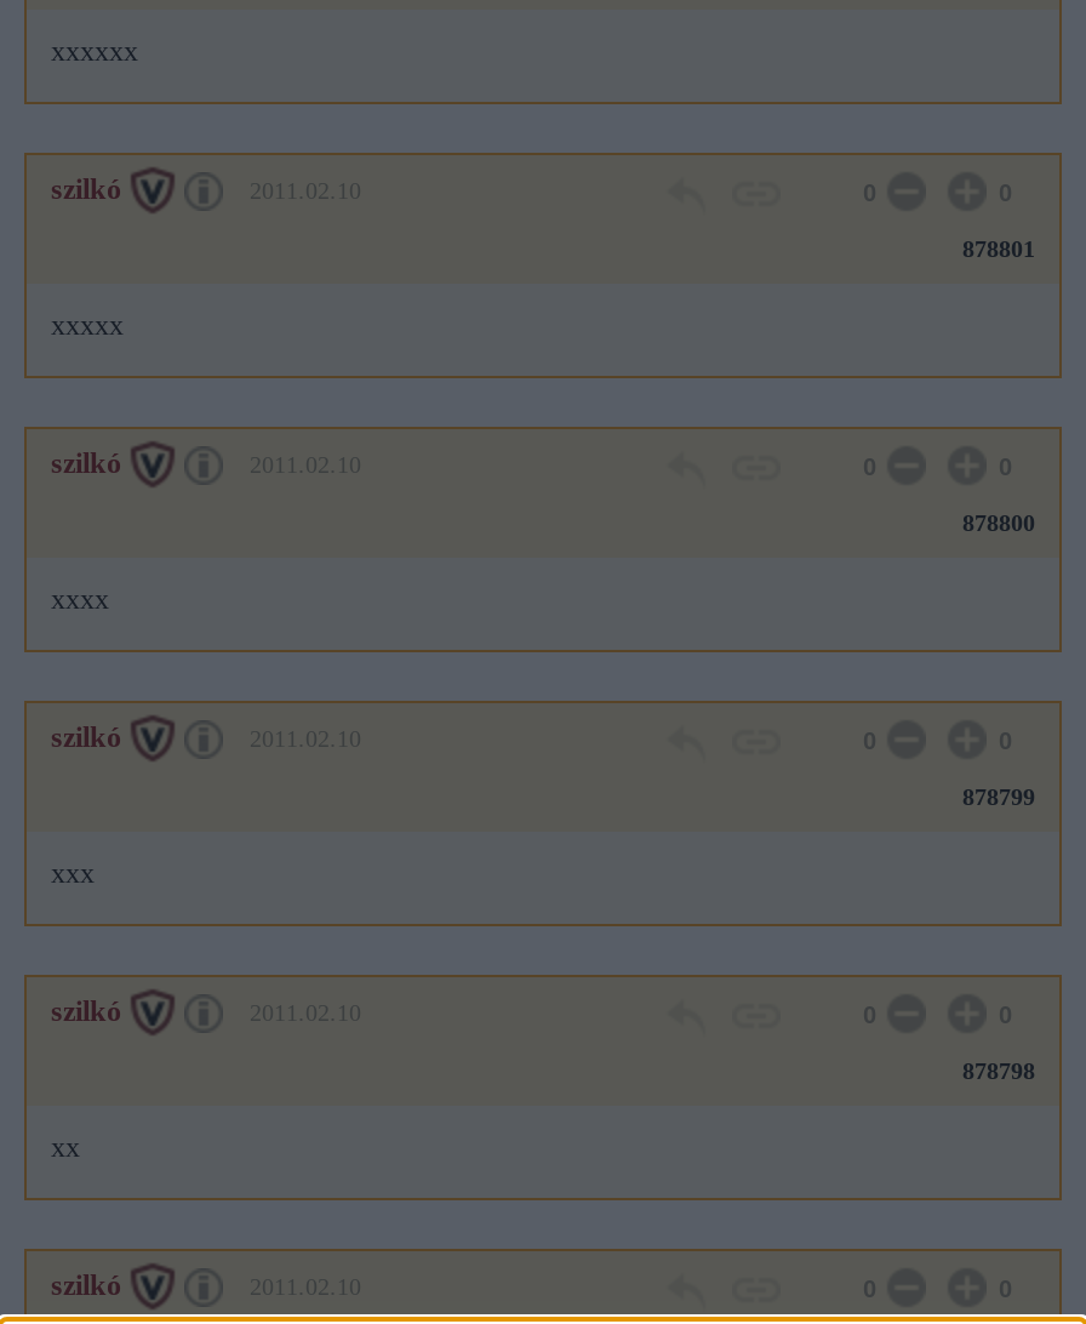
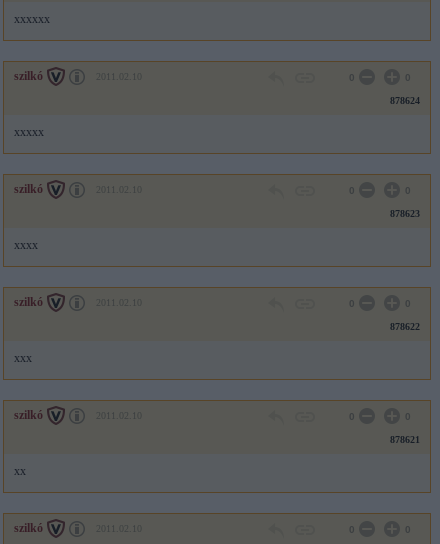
- 878801
+ 878624

- 878800
+ 878623

- 878799
+ 878622

- 878798
+ 878621
